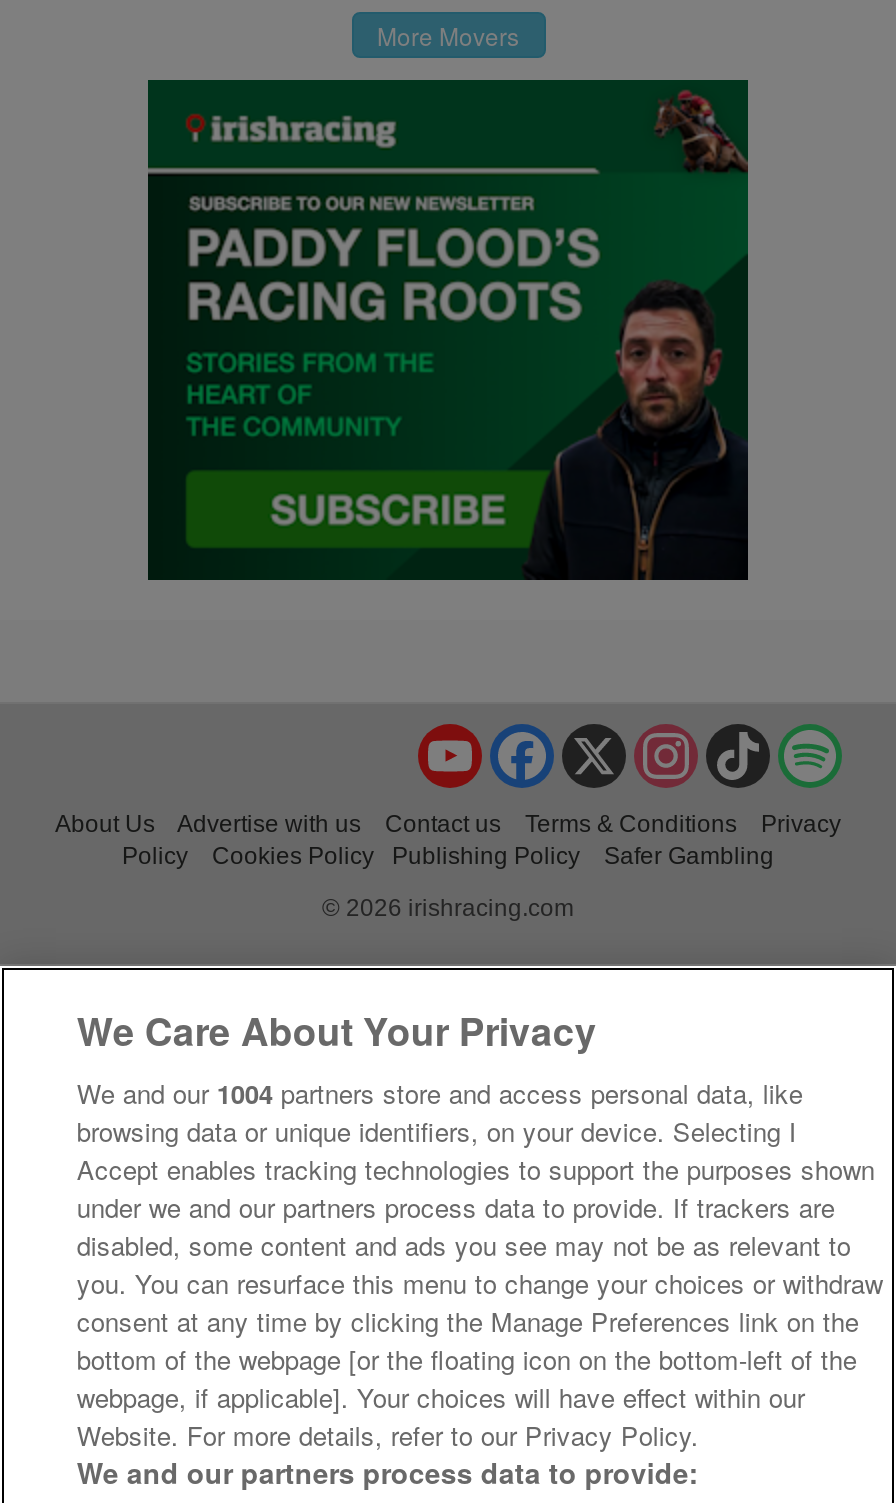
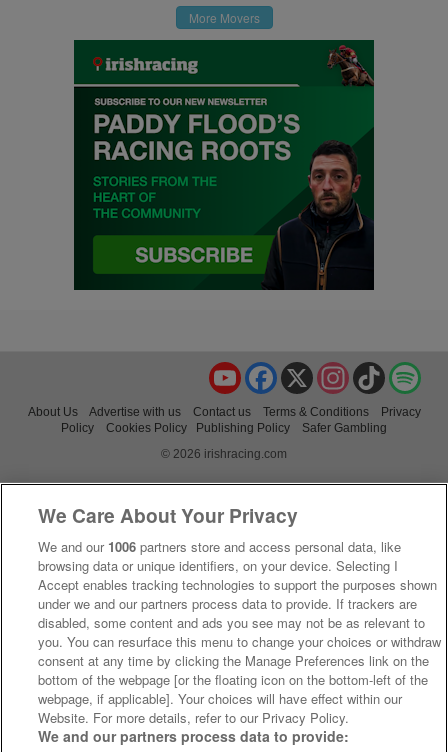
- We and our 1004 partners store and access personal data, like
+ We and our 1006 partners store and access personal data, like
